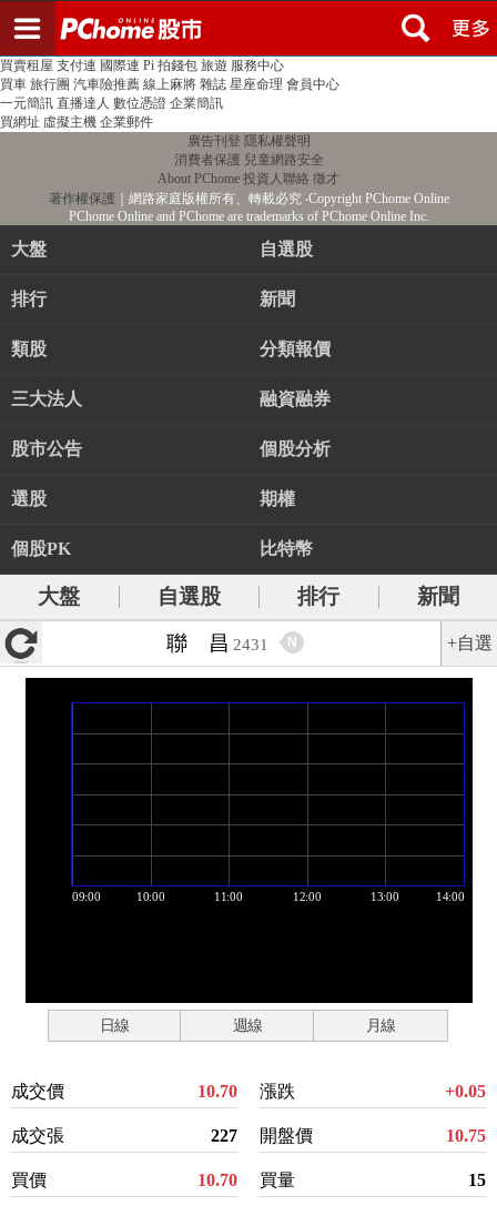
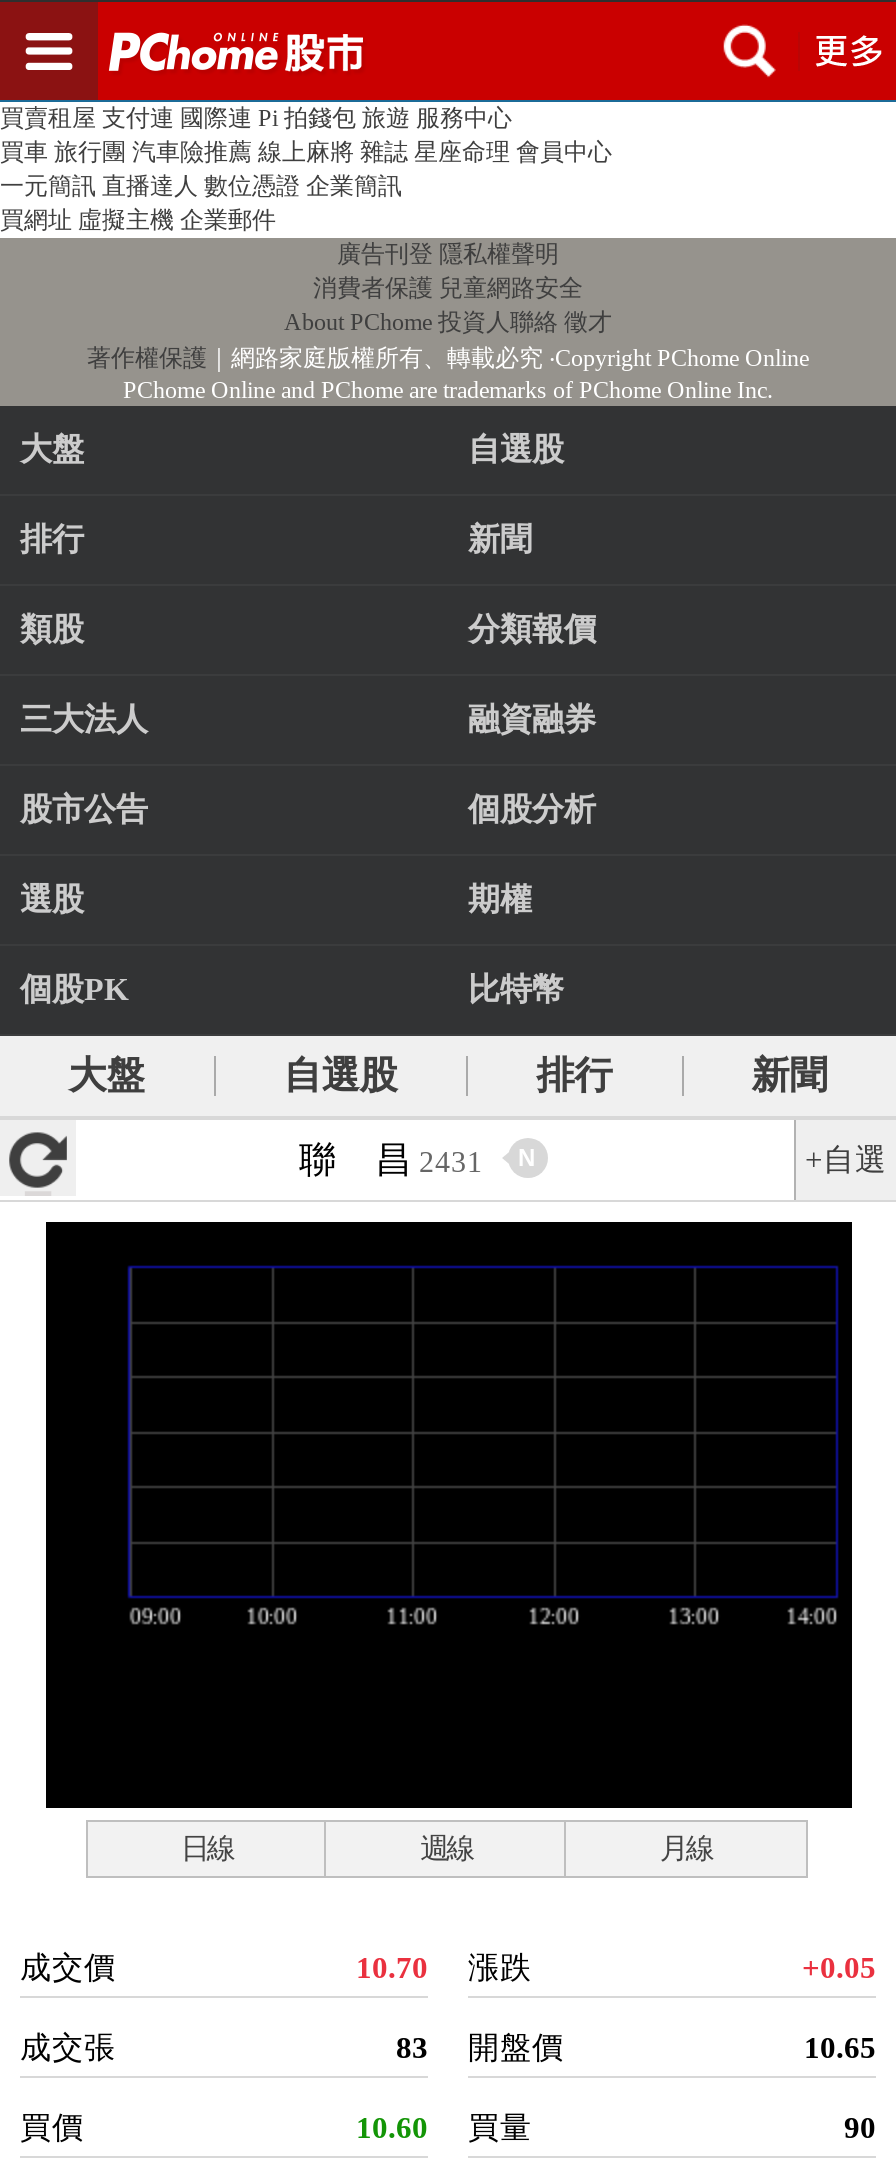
- 227 開盤價
+ 83 開盤價

- 10.75
+ 10.65

- 10.70 買量
+ 10.60 買量

- 15
+ 90
